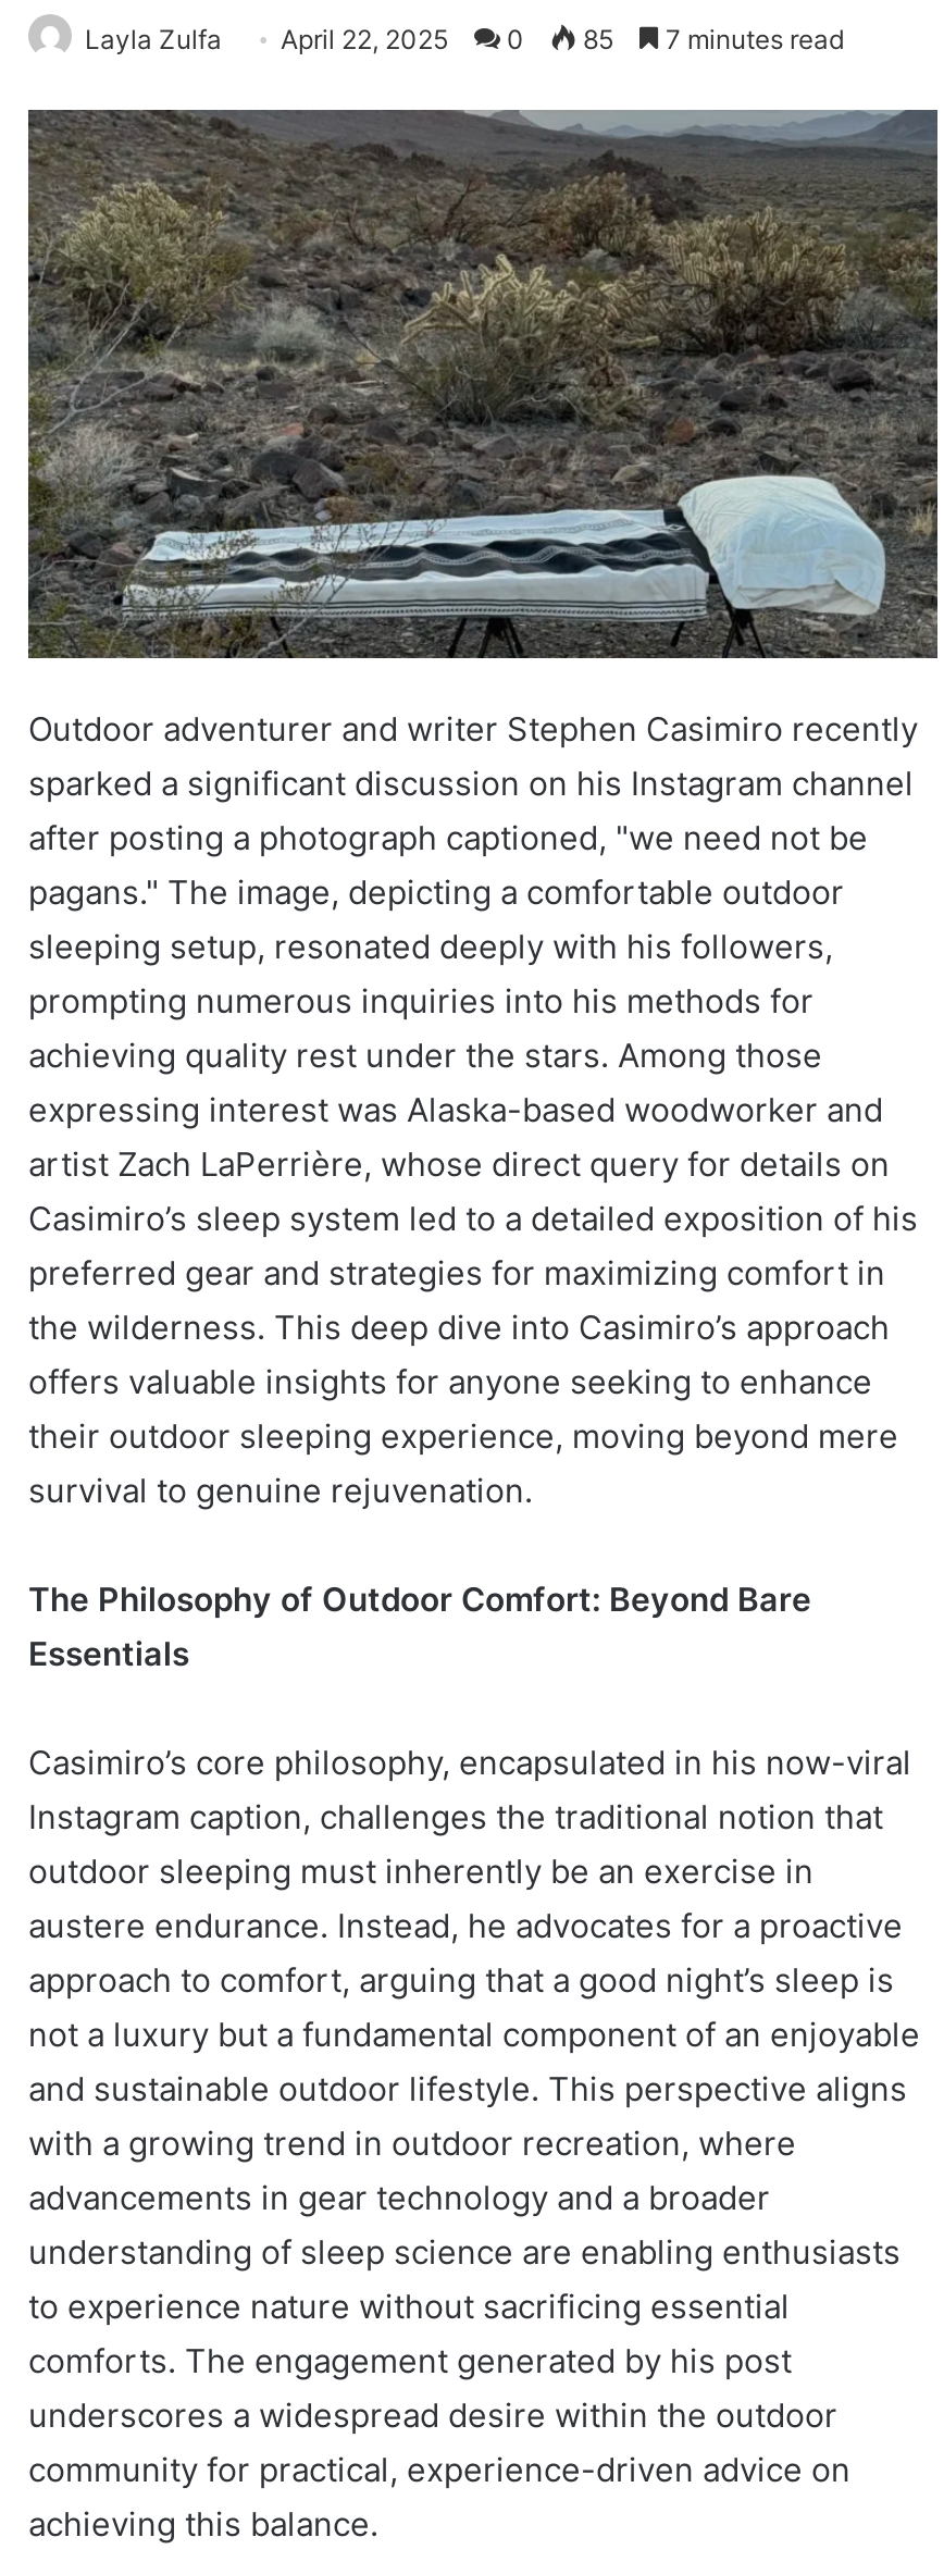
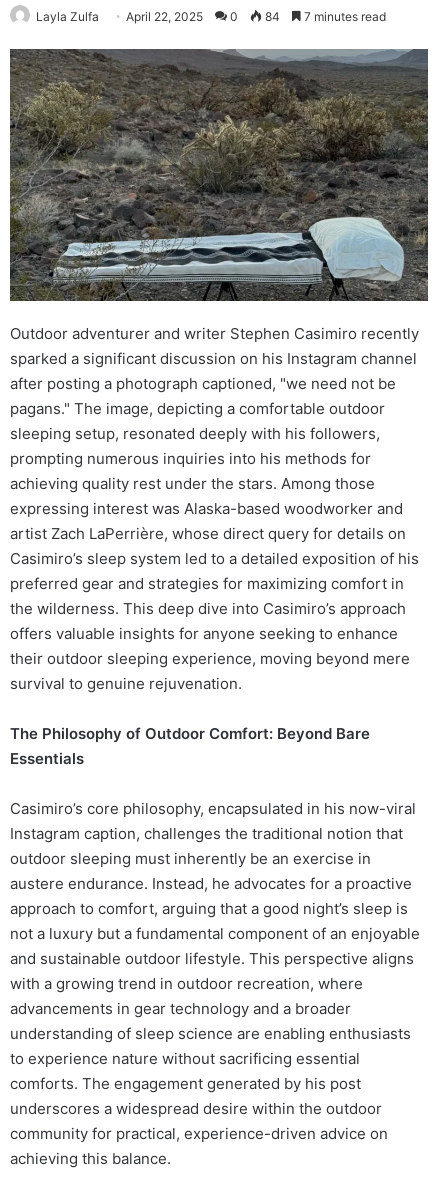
- Layla Zulfa April 22, 2025 0 85 7 minutes read
+ Layla Zulfa April 22, 2025 0 84 7 minutes read
